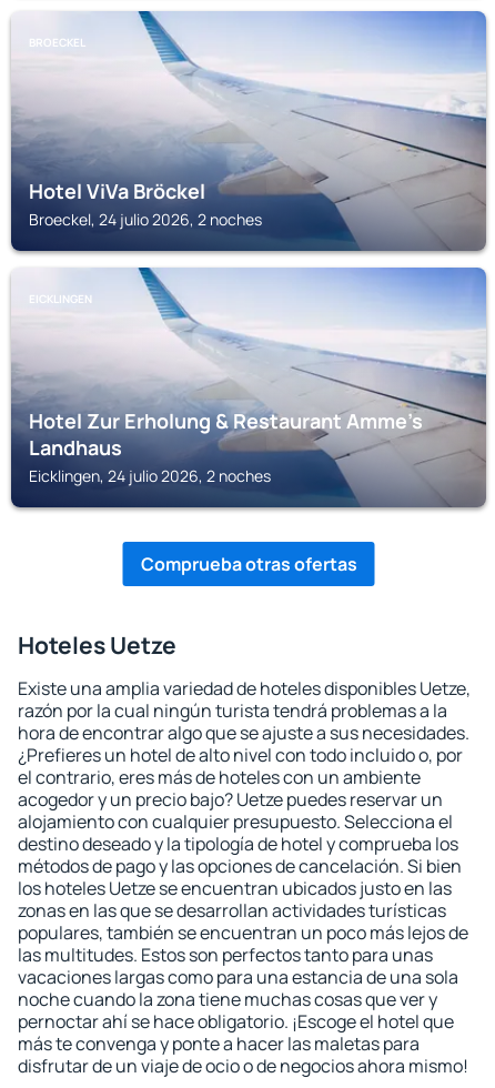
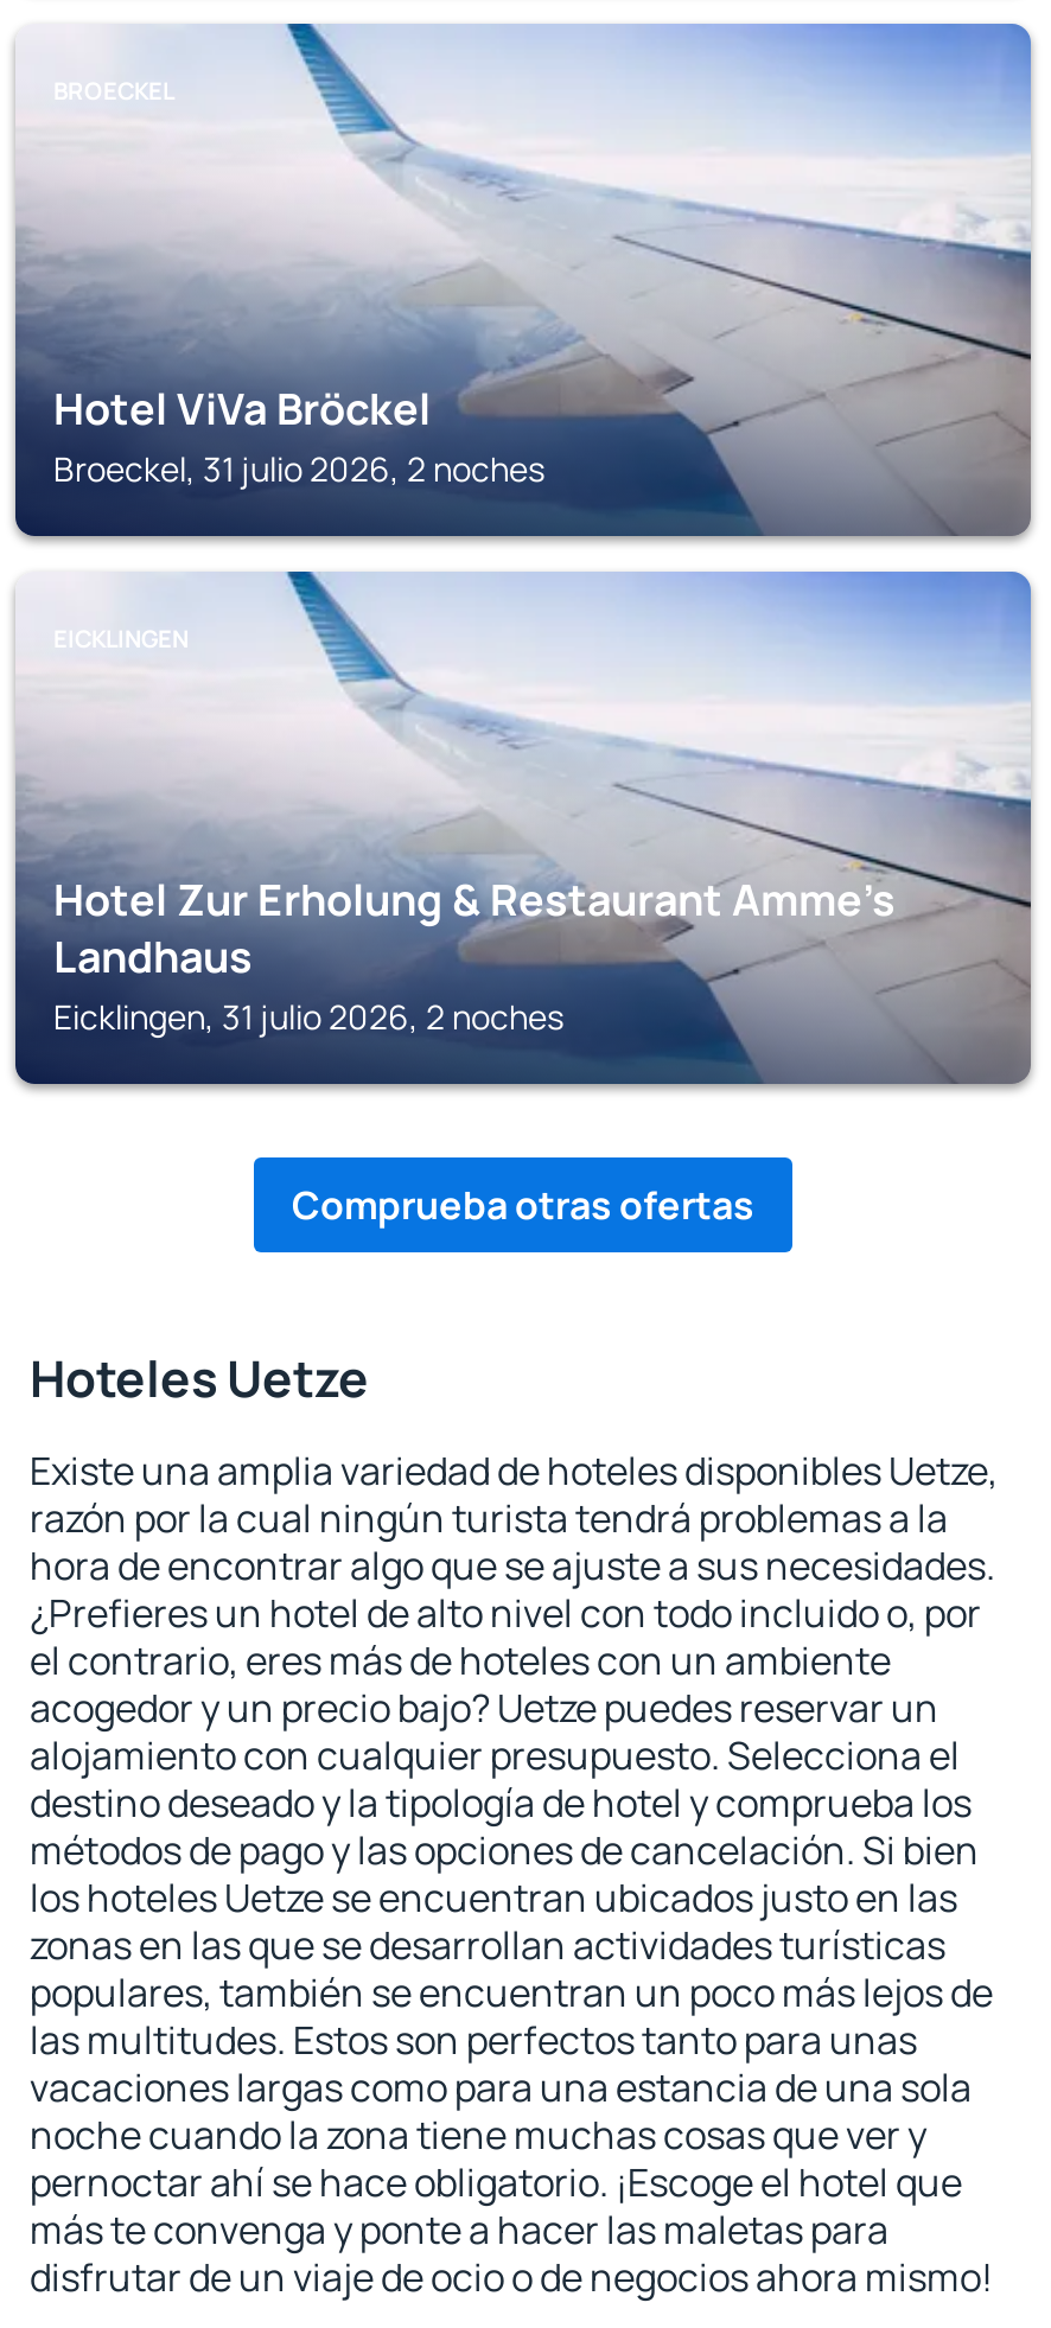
- Broeckel, 24 julio 2026, 2 noches
+ Broeckel, 31 julio 2026, 2 noches

- Eicklingen, 24 julio 2026, 2 noches
+ Eicklingen, 31 julio 2026, 2 noches
